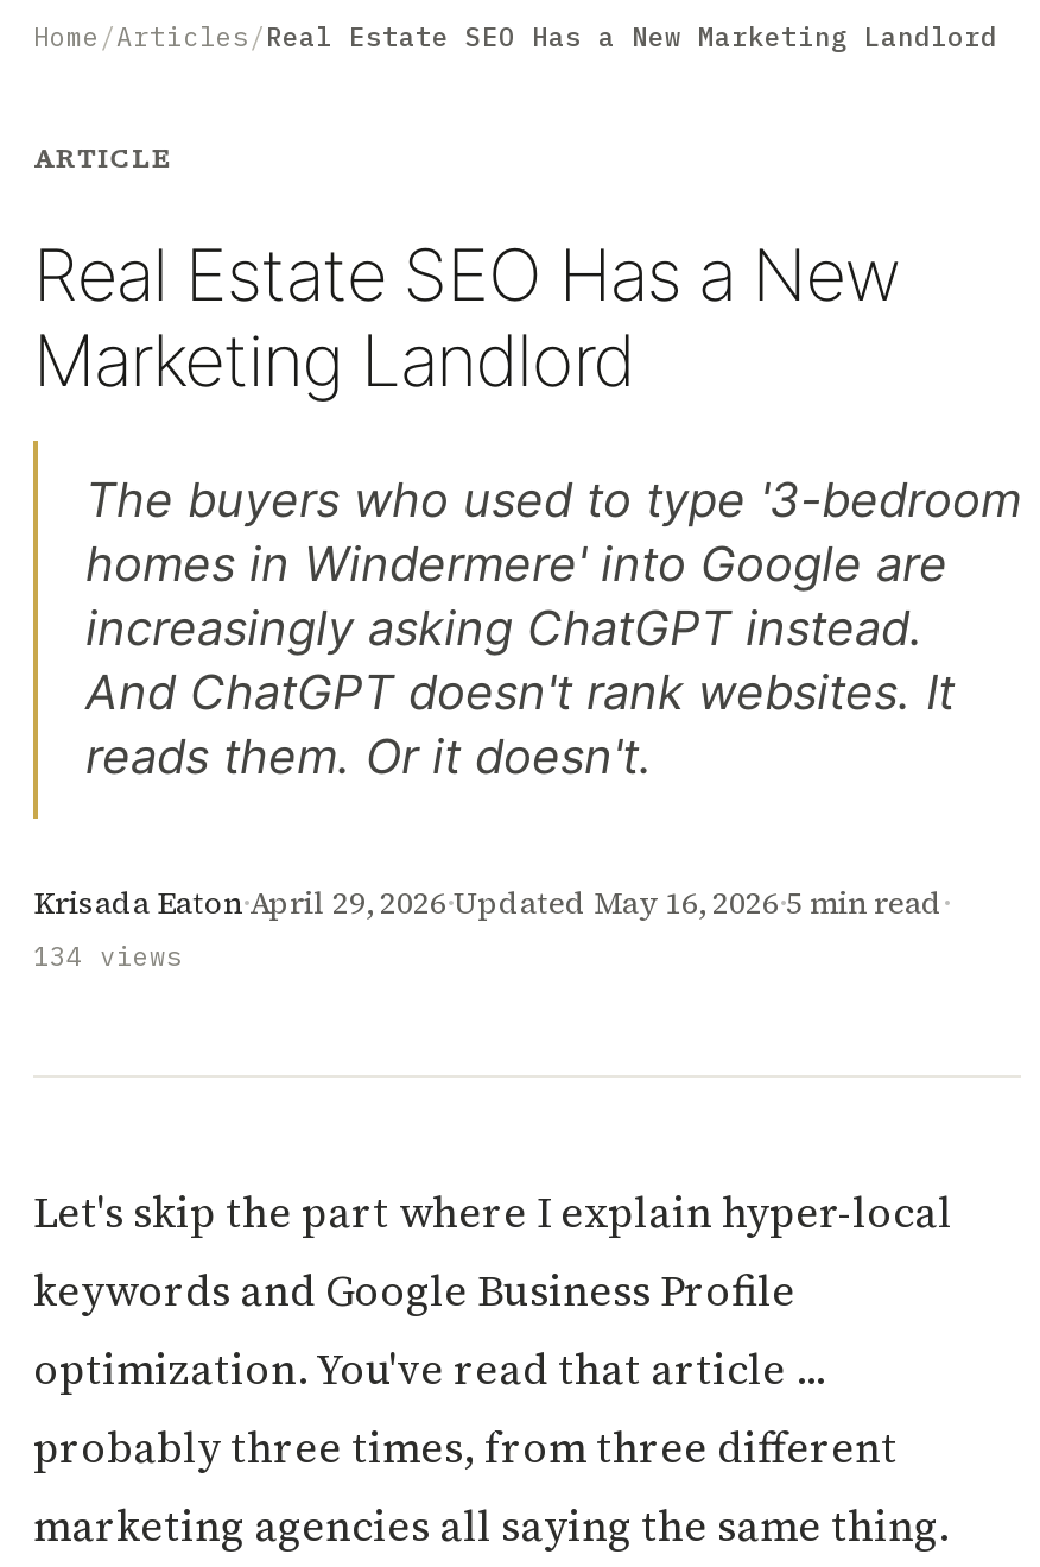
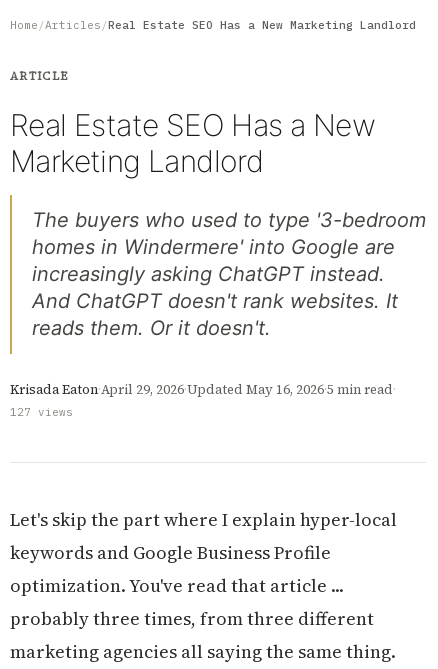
- 134 views
+ 127 views
